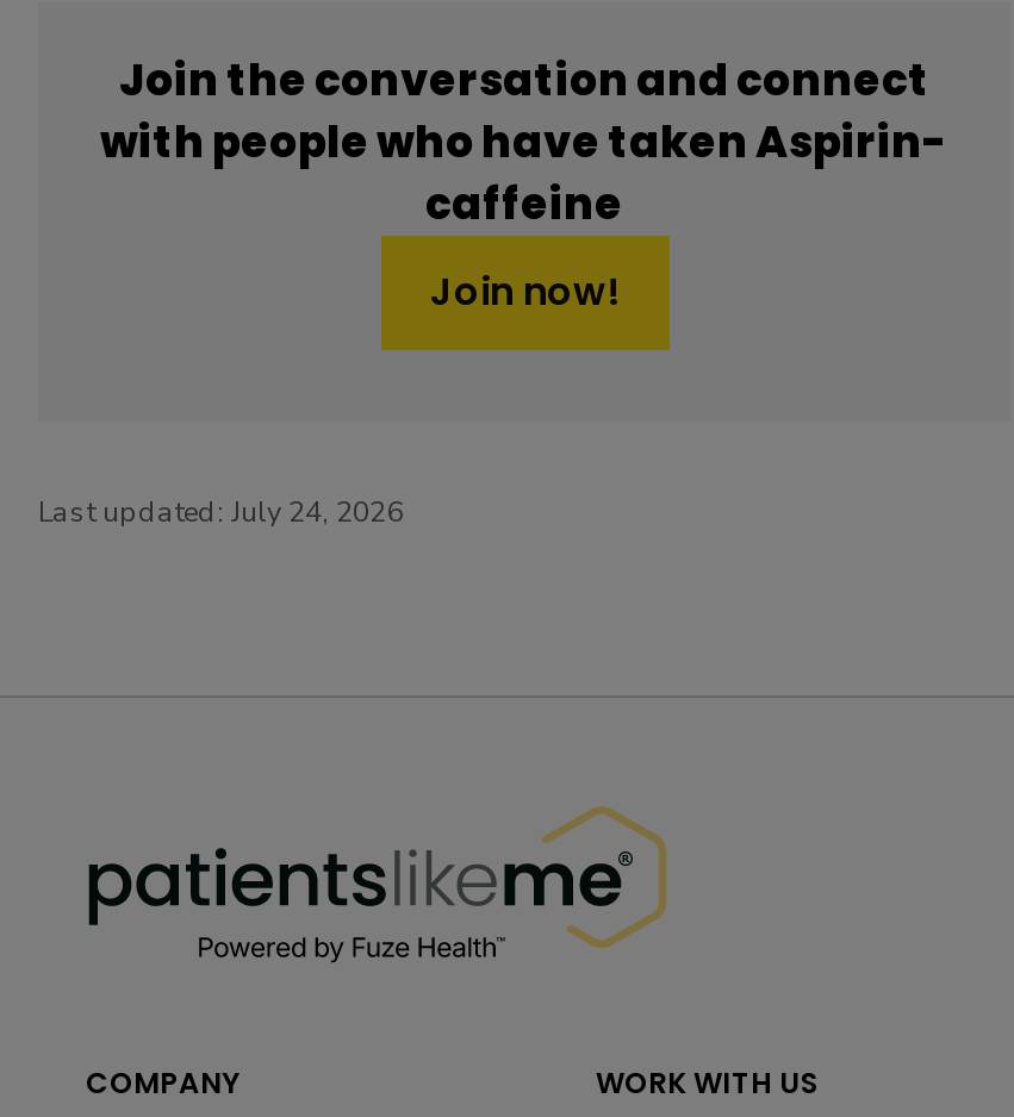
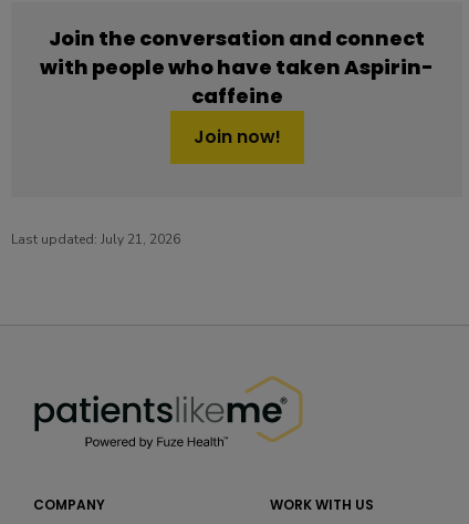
- Last updated: July 24, 2026
+ Last updated: July 21, 2026
